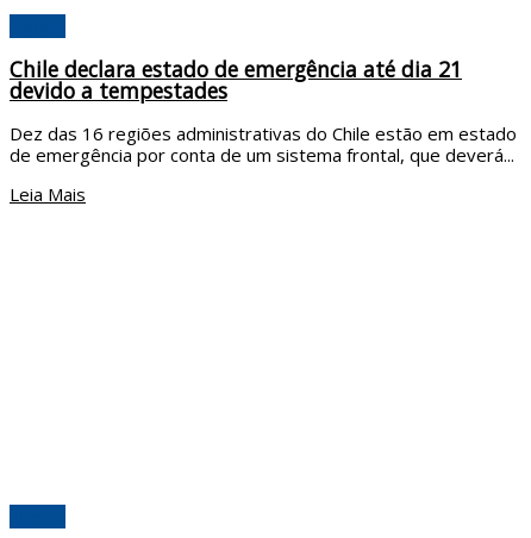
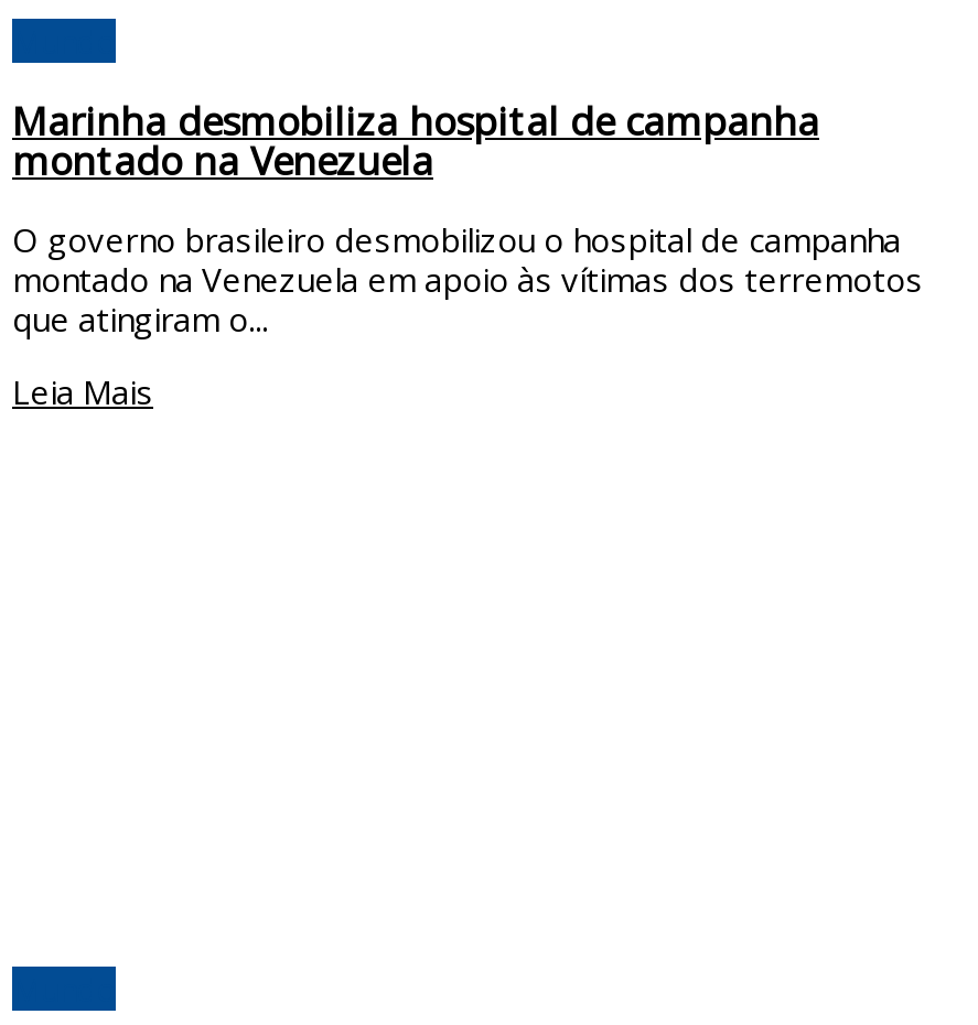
- Chile declara estado de emergência até dia 21
- devido a tempestades
+ Marinha desmobiliza hospital de campanha
+ montado na Venezuela

- Dez das 16 regiões administrativas do Chile estão em estado
- de emergência por conta de um sistema frontal, que deverá...
+ O governo brasileiro desmobilizou o hospital de campanha
+ montado na Venezuela em apoio às vítimas dos terremotos
+ que atingiram o...
